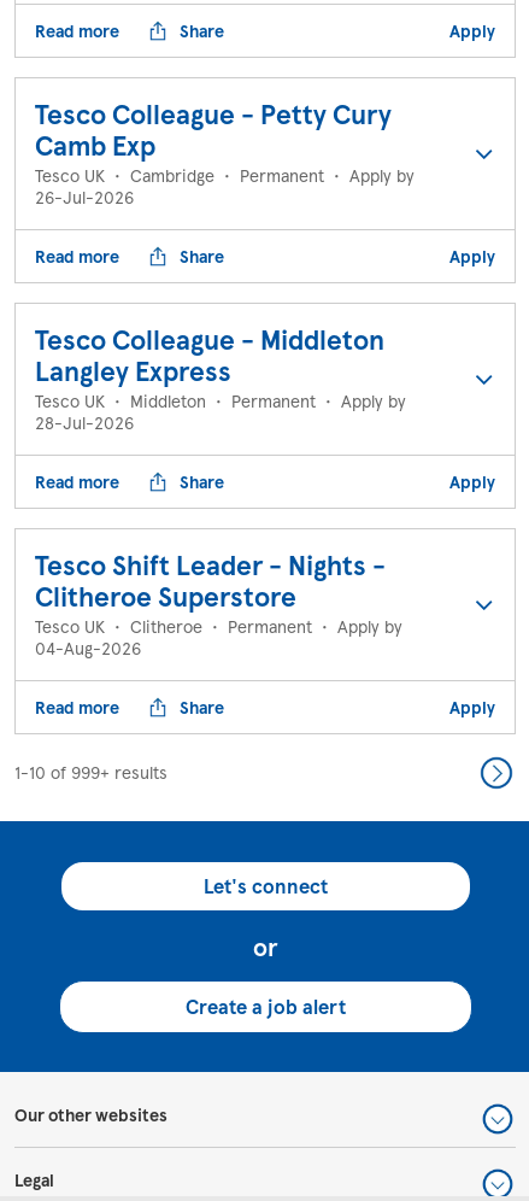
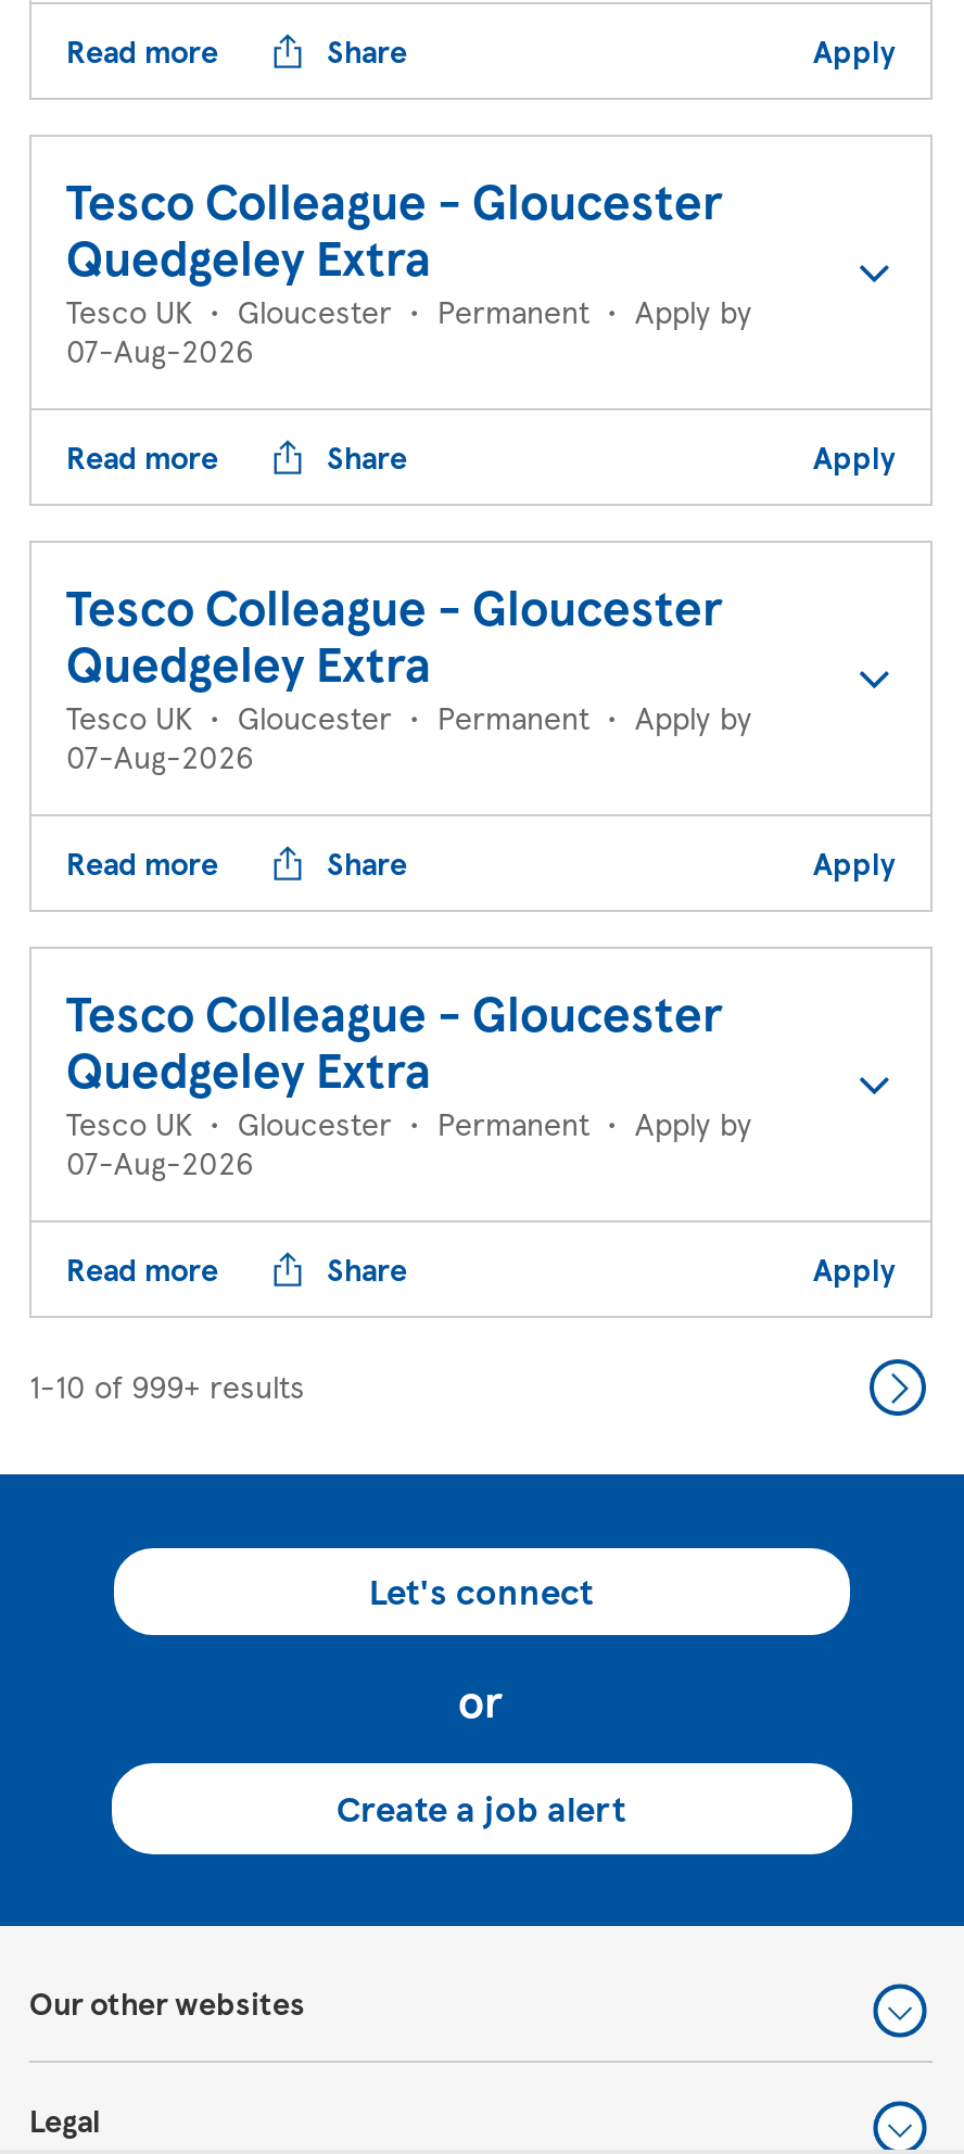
- Tesco Colleague - Petty Cury
- Camb Exp
- Tesco UK • Cambridge • Permanent • Apply by
- 26-Jul-2026
+ Tesco Colleague - Gloucester
+ Quedgeley Extra
+ Tesco UK • Gloucester • Permanent • Apply by
+ 07-Aug-2026

- Tesco Colleague - Middleton
- Langley Express
- Tesco UK • Middleton • Permanent • Apply by
- 28-Jul-2026
+ Tesco Colleague - Gloucester
+ Quedgeley Extra
+ Tesco UK • Gloucester • Permanent • Apply by
+ 07-Aug-2026

- Tesco Shift Leader - Nights -
- Clitheroe Superstore
- Tesco UK • Clitheroe • Permanent • Apply by
- 04-Aug-2026
+ Tesco Colleague - Gloucester
+ Quedgeley Extra
+ Tesco UK • Gloucester • Permanent • Apply by
+ 07-Aug-2026
